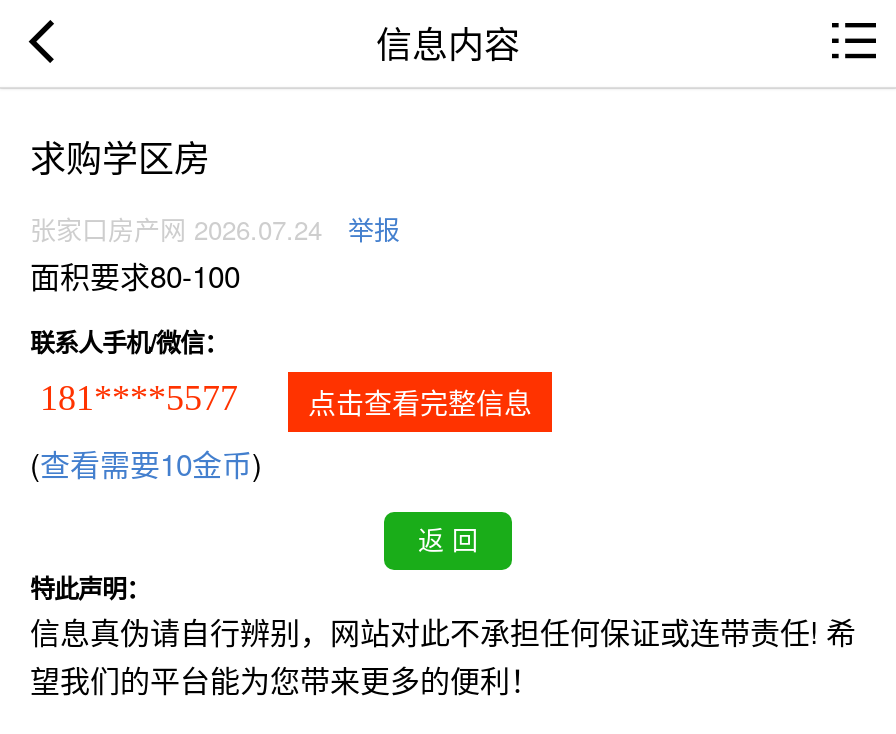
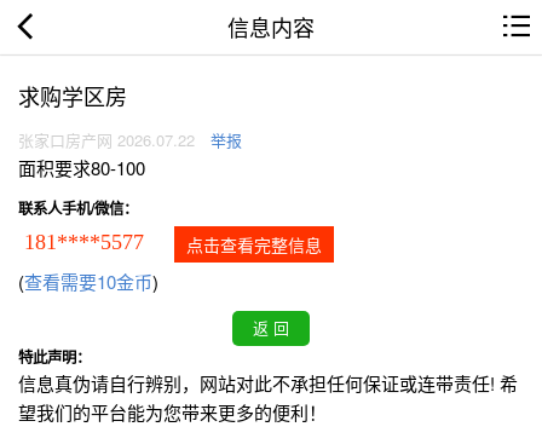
- 张家口房产网 2026.07.24
+ 张家口房产网 2026.07.22
